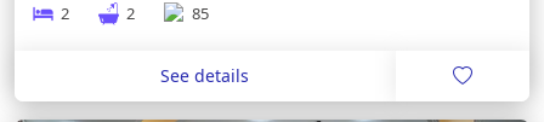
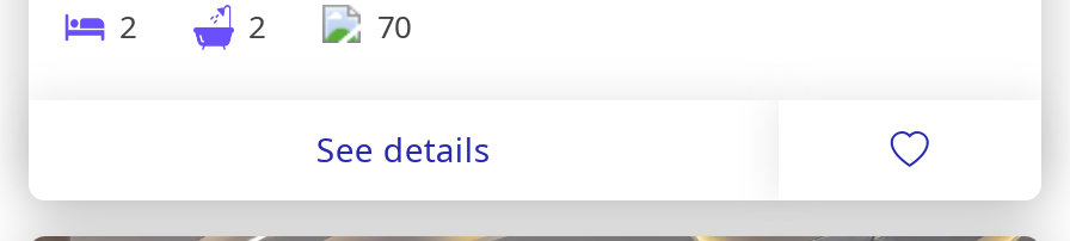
- 85
+ 70
